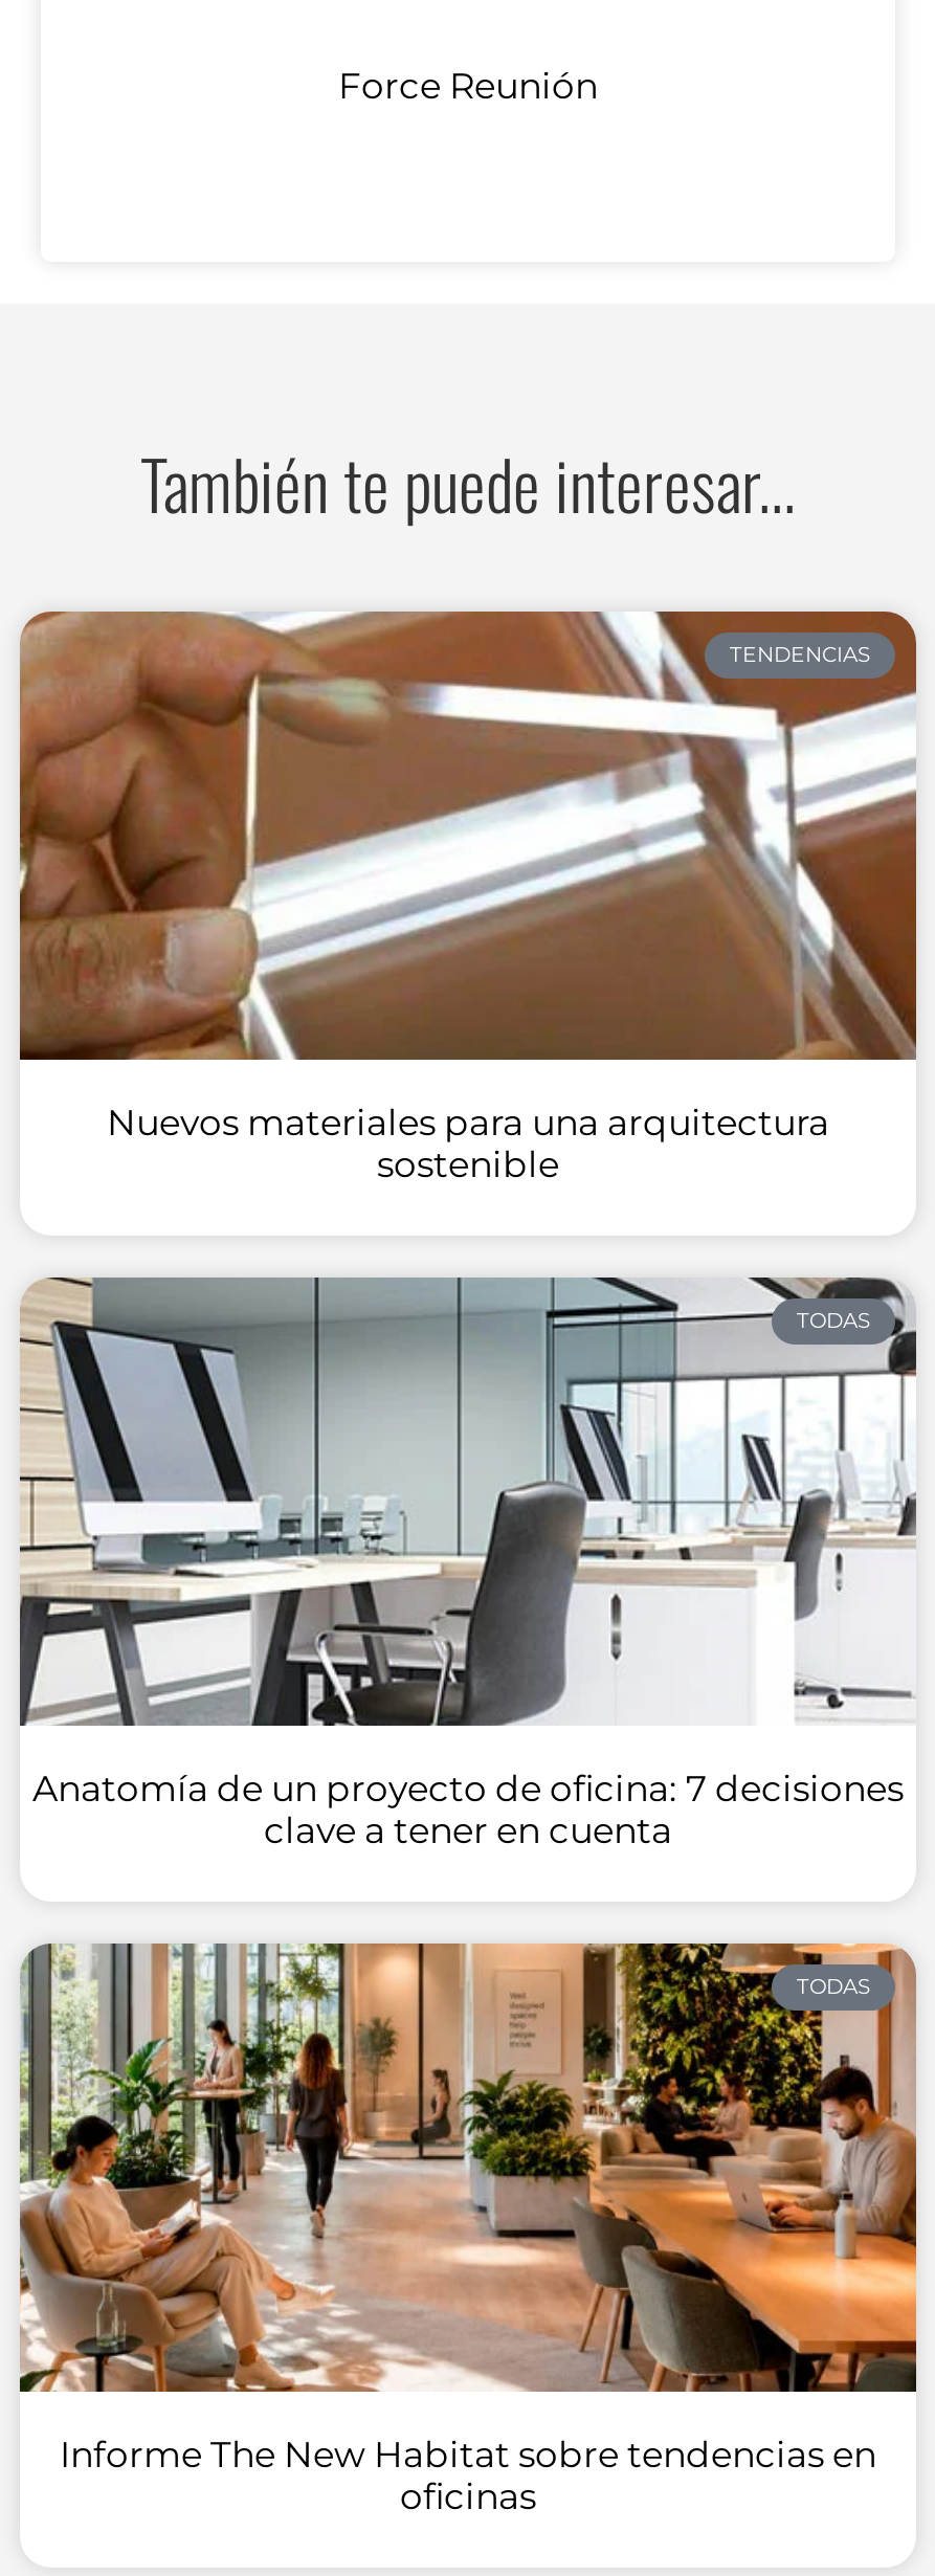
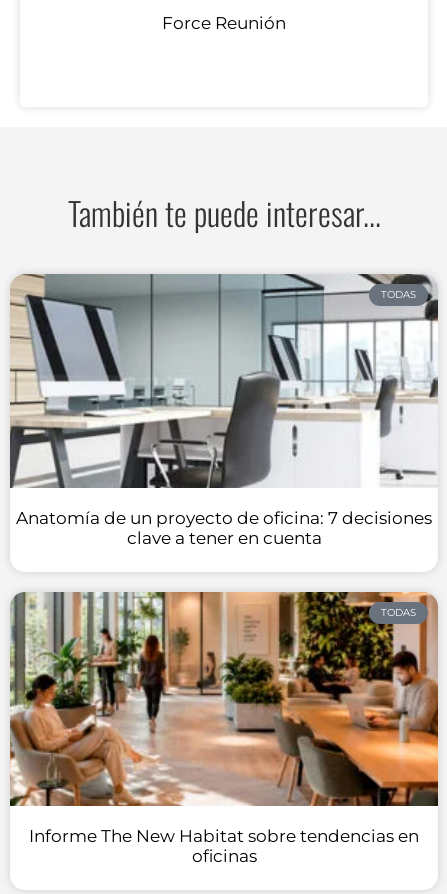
- [image]
- TENDENCIAS

- Nuevos materiales para una arquitectura
- sostenible
